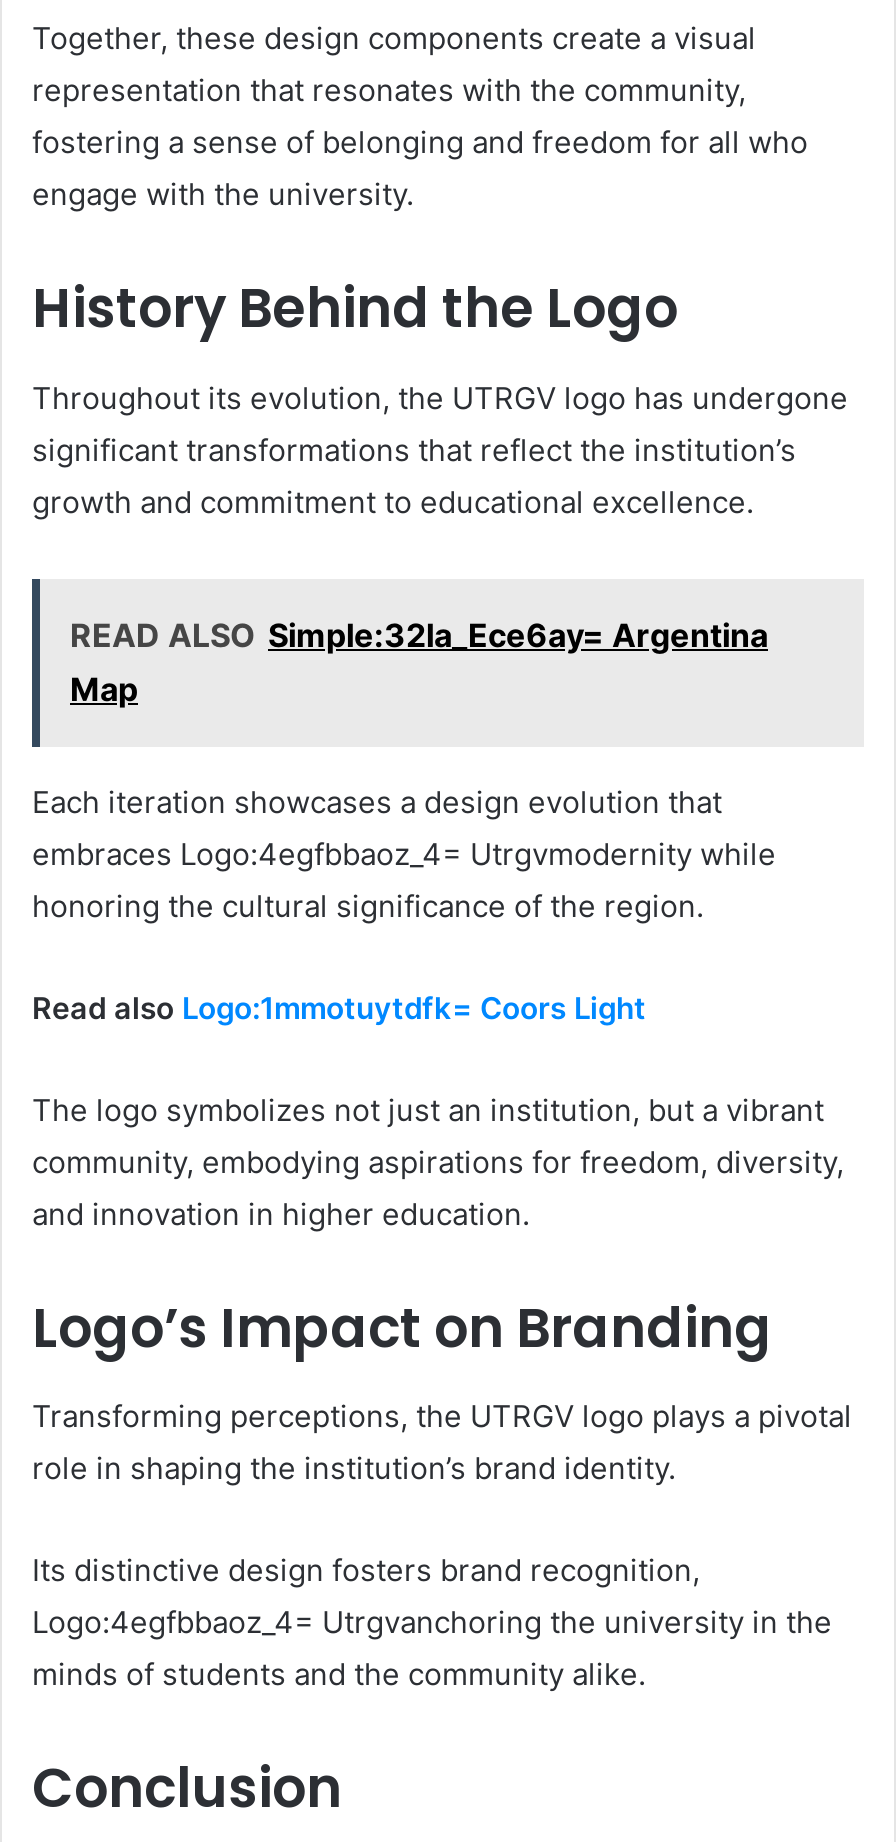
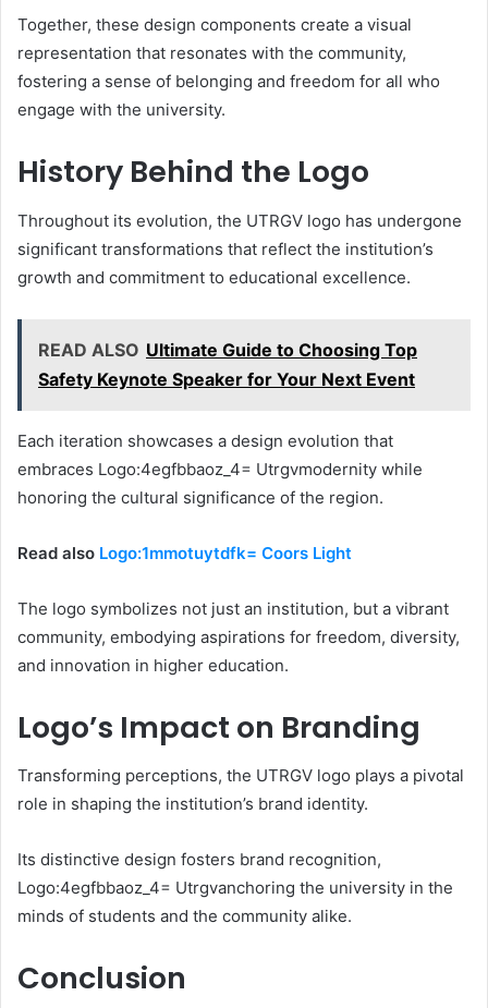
- READ ALSO Simple:32la_Ece6ay= Argentina
- Map
+ READ ALSO Ultimate Guide to Choosing Top
+ Safety Keynote Speaker for Your Next Event
